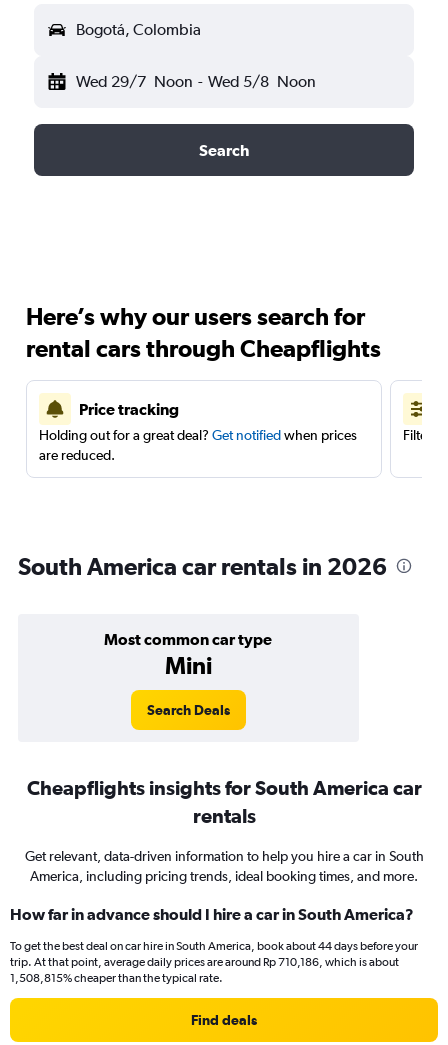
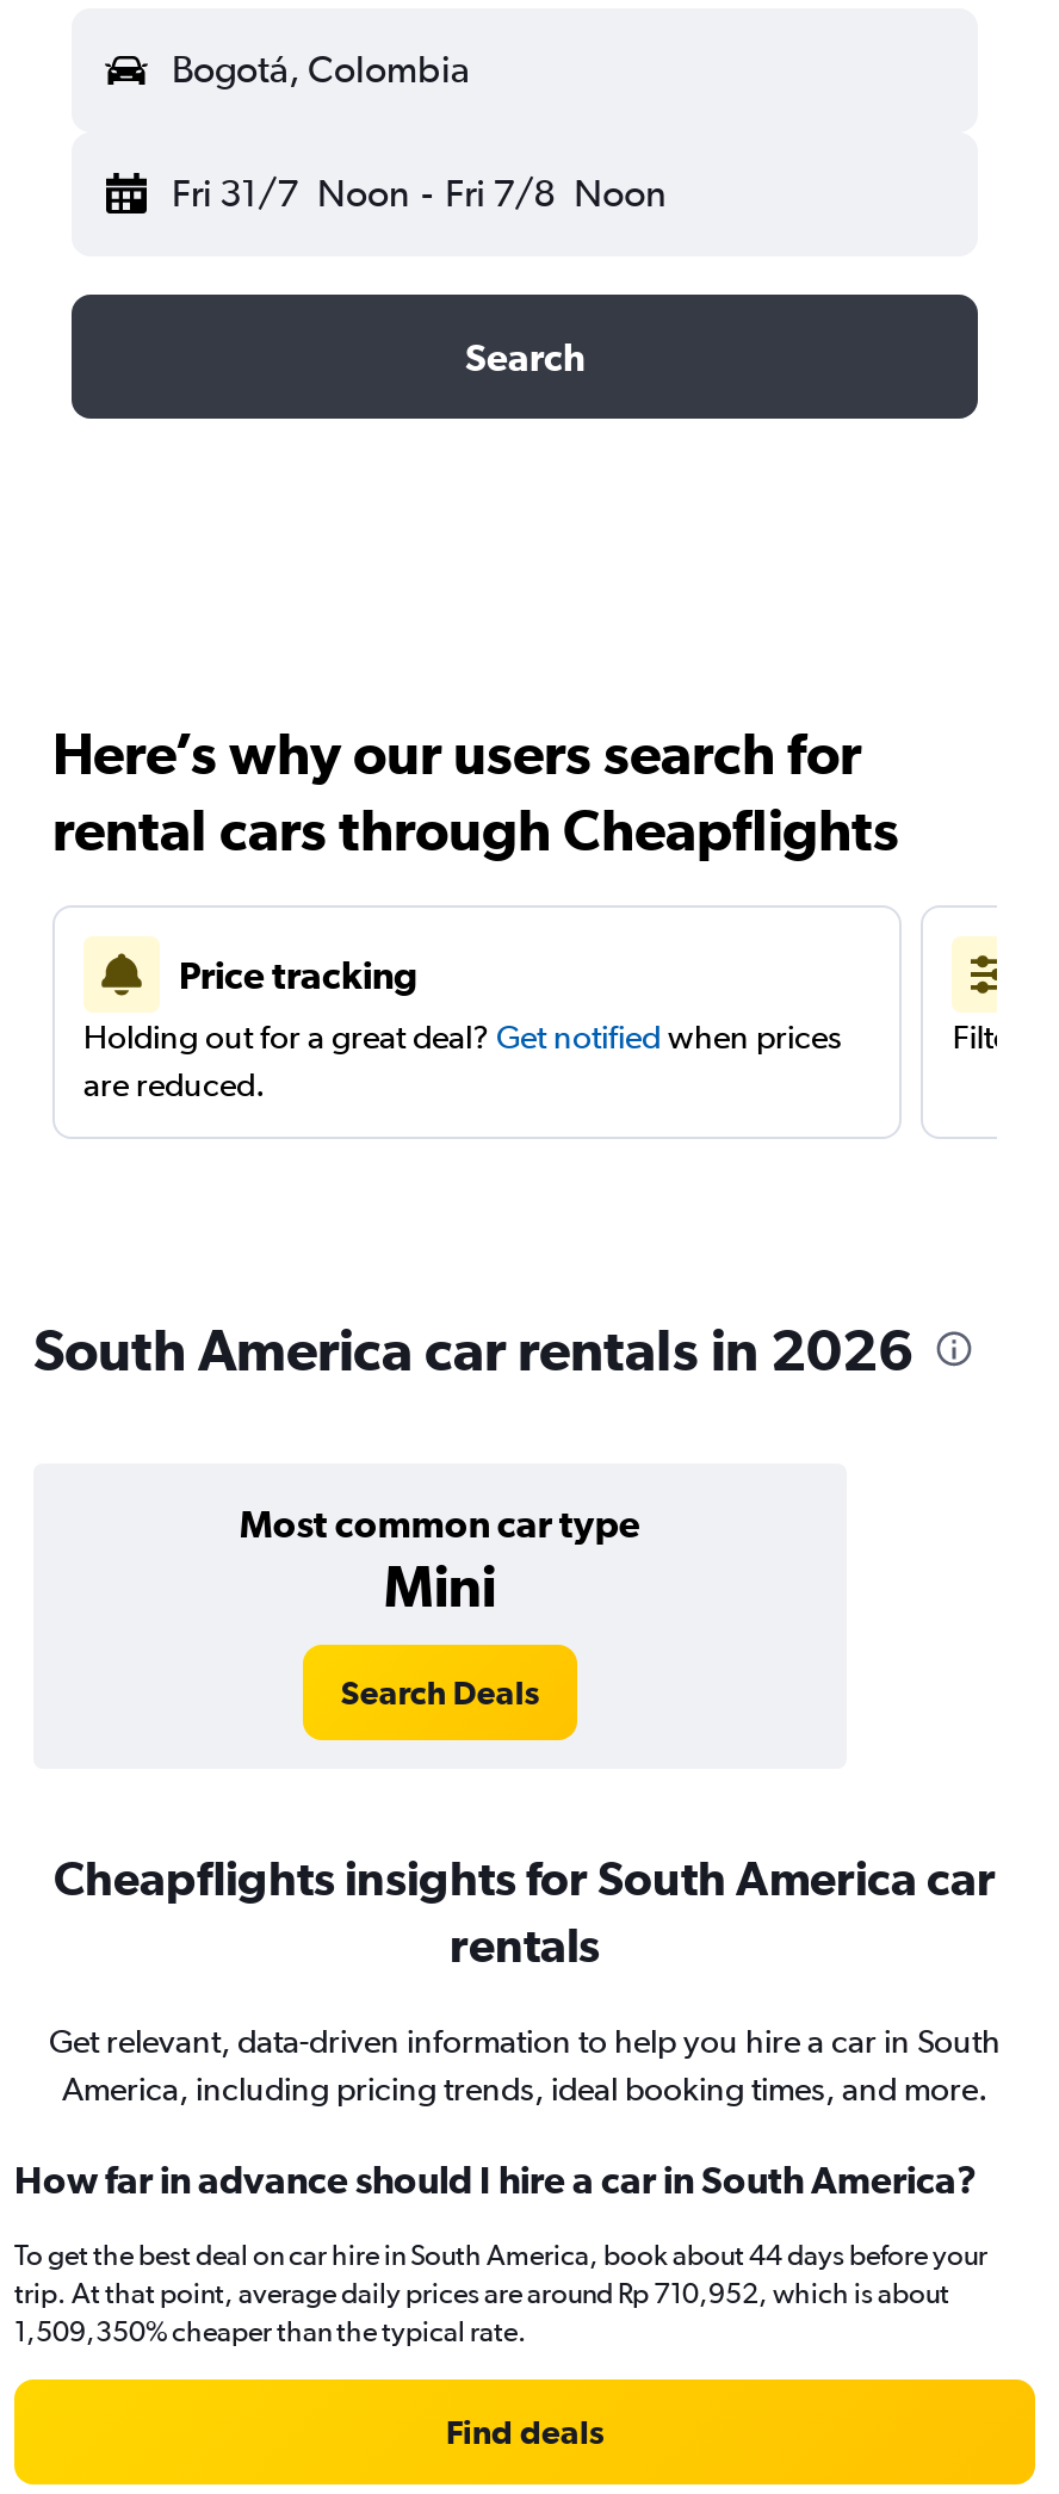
- Wed 29/7 Noon - Wed 5/8 Noon
+ Fri 31/7 Noon - Fri 7/8 Noon

- trip. At that point, average daily prices are around Rp 710,186, which is about
+ trip. At that point, average daily prices are around Rp 710,952, which is about

- 1,508,815% cheaper than the typical rate.
+ 1,509,350% cheaper than the typical rate.
